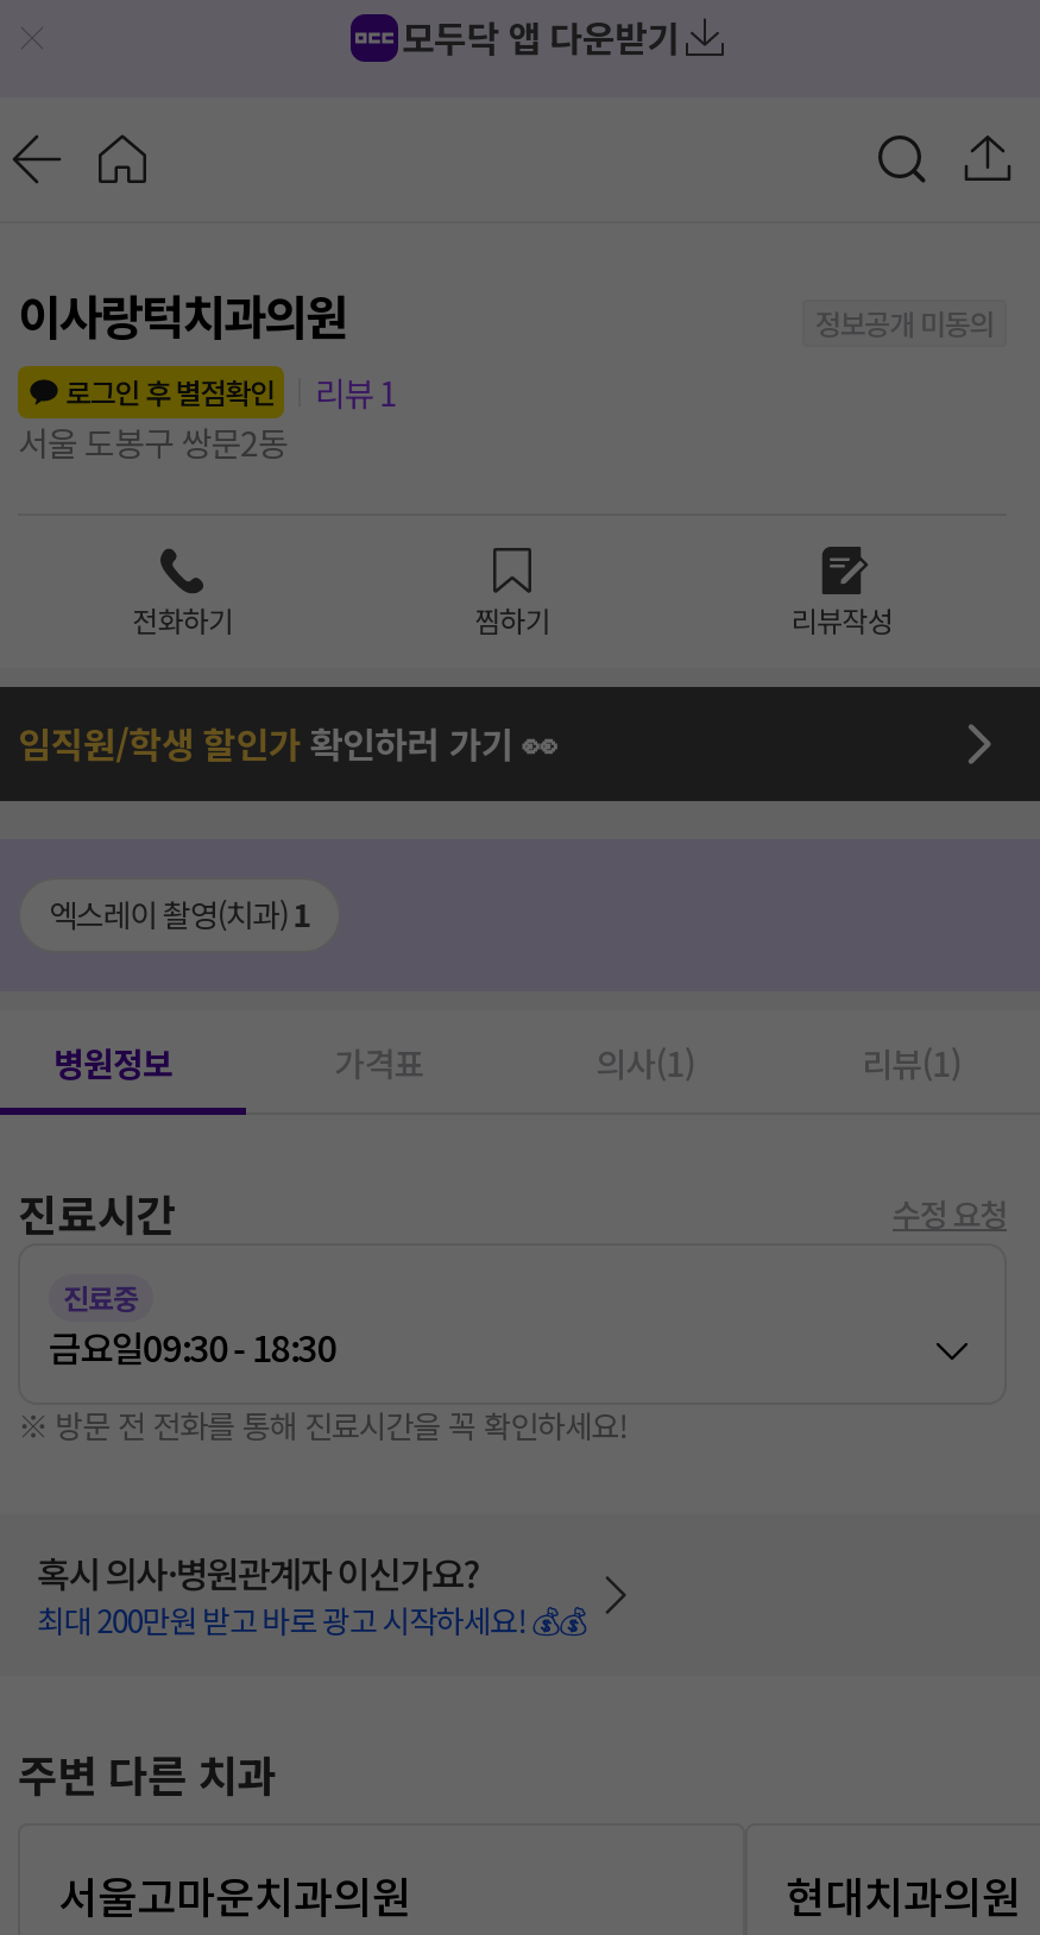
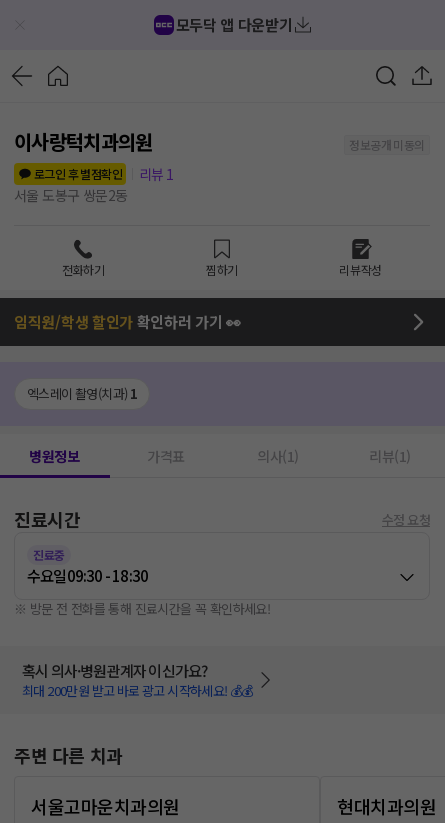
- 금요일09:30 - 18:30
+ 수요일09:30 - 18:30
